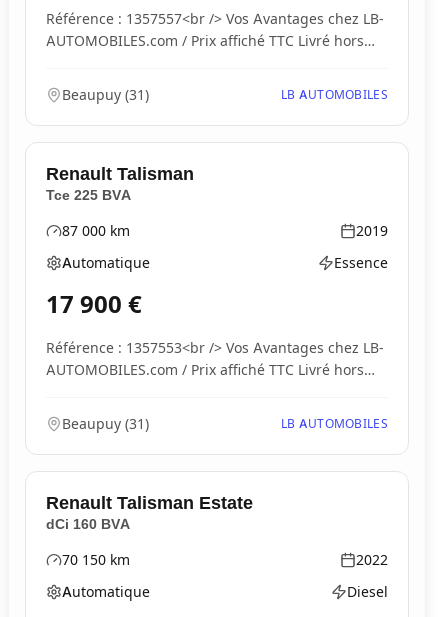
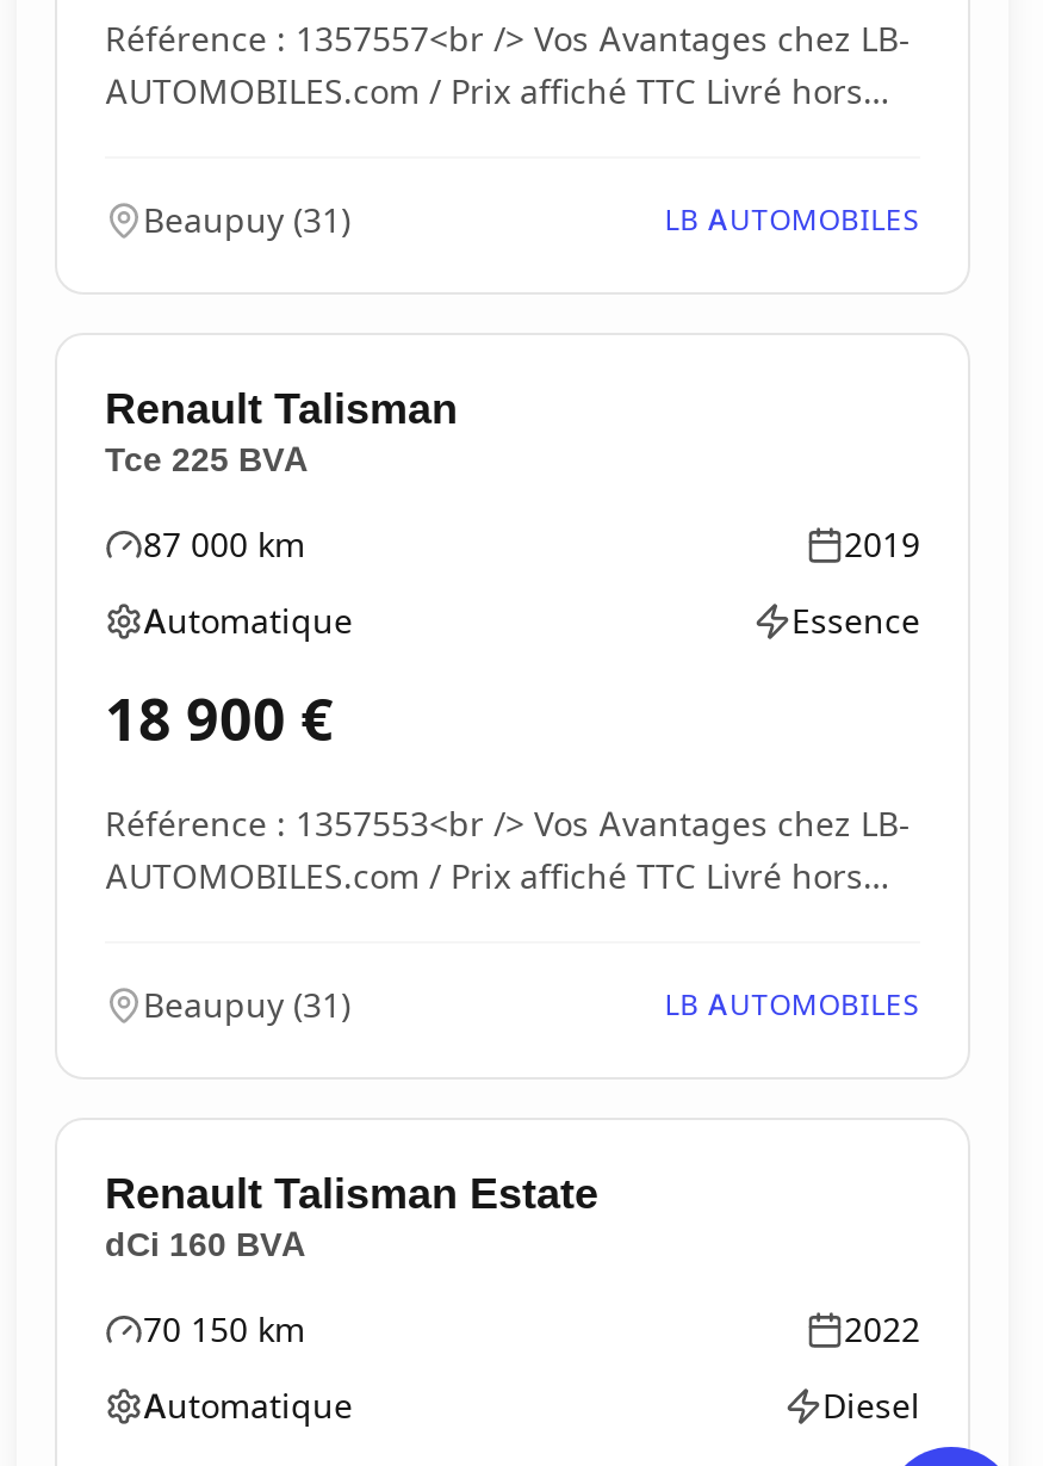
- 17 900 €
+ 18 900 €
